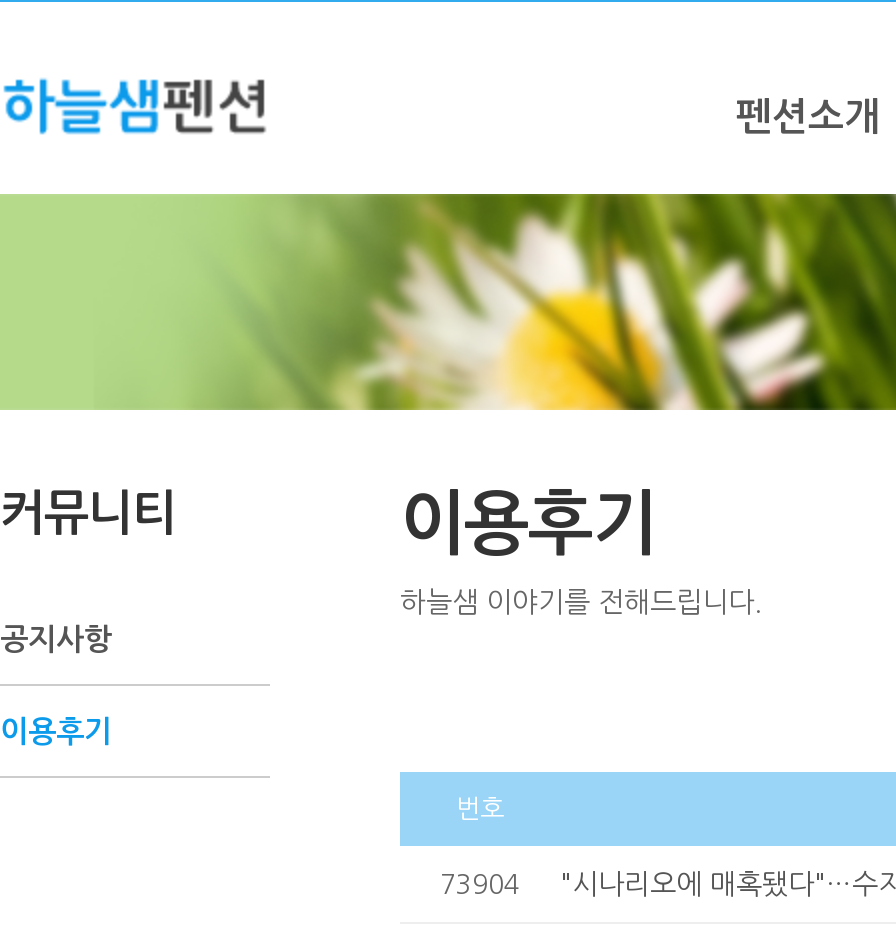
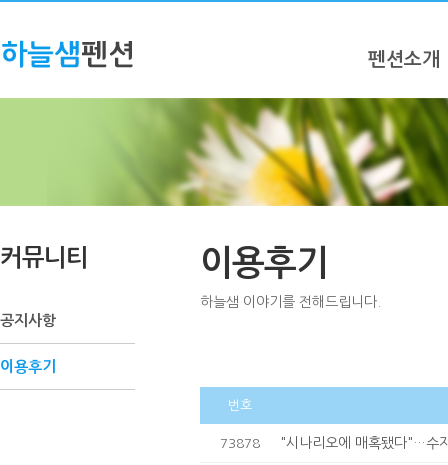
- 73904
+ 73878
